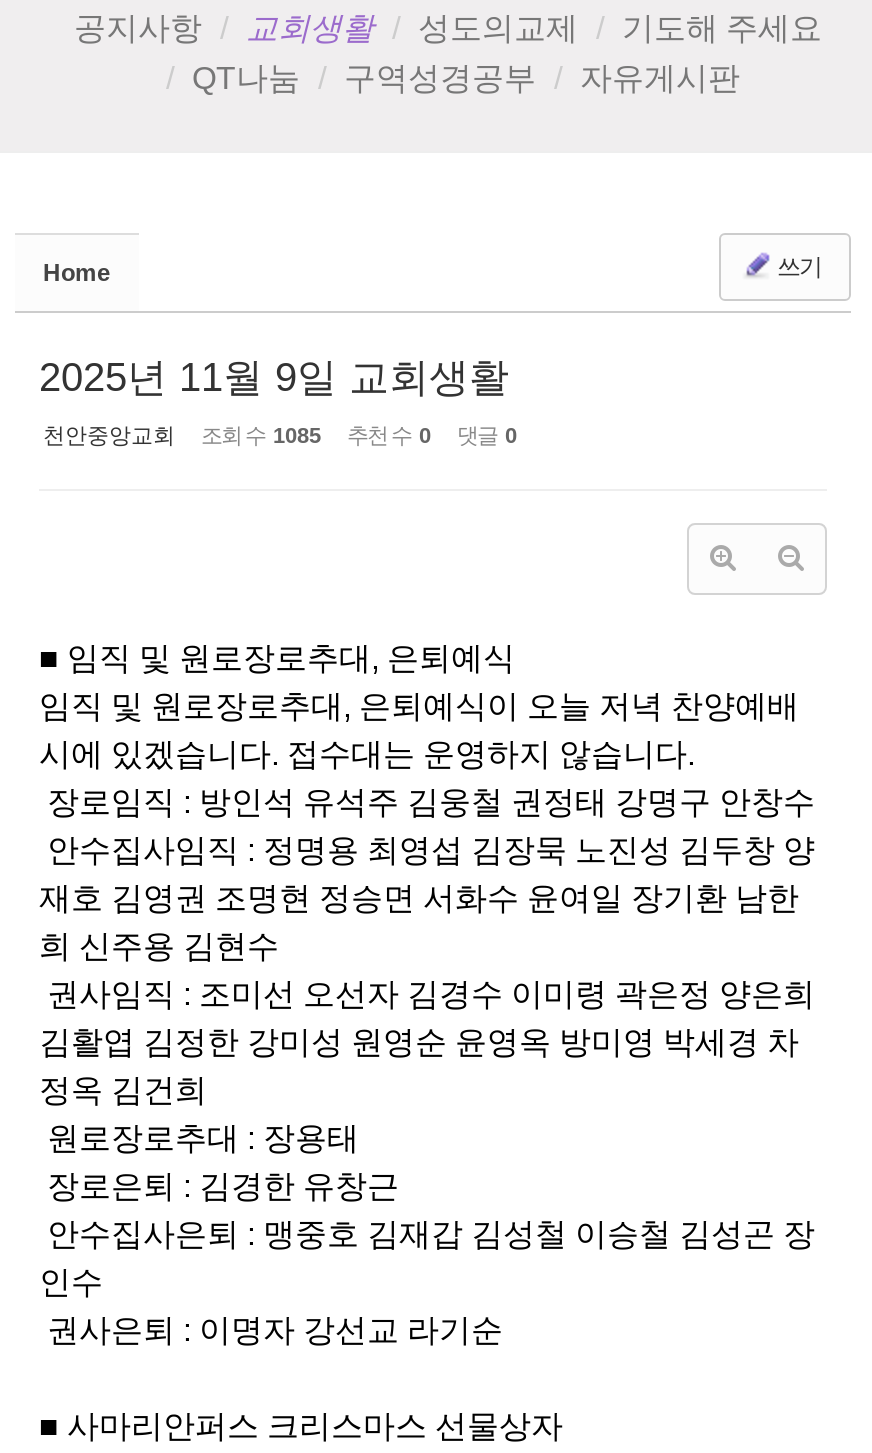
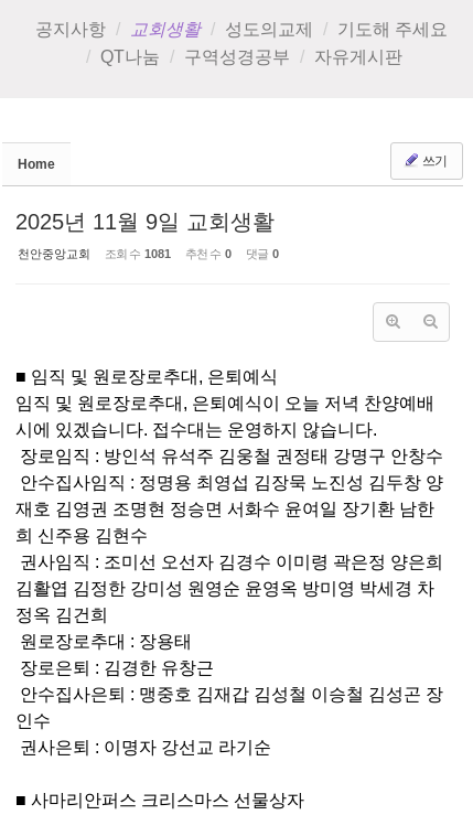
- 천안중앙교회 조회 수 1085 추천 수 0 댓글 0
+ 천안중앙교회 조회 수 1081 추천 수 0 댓글 0
